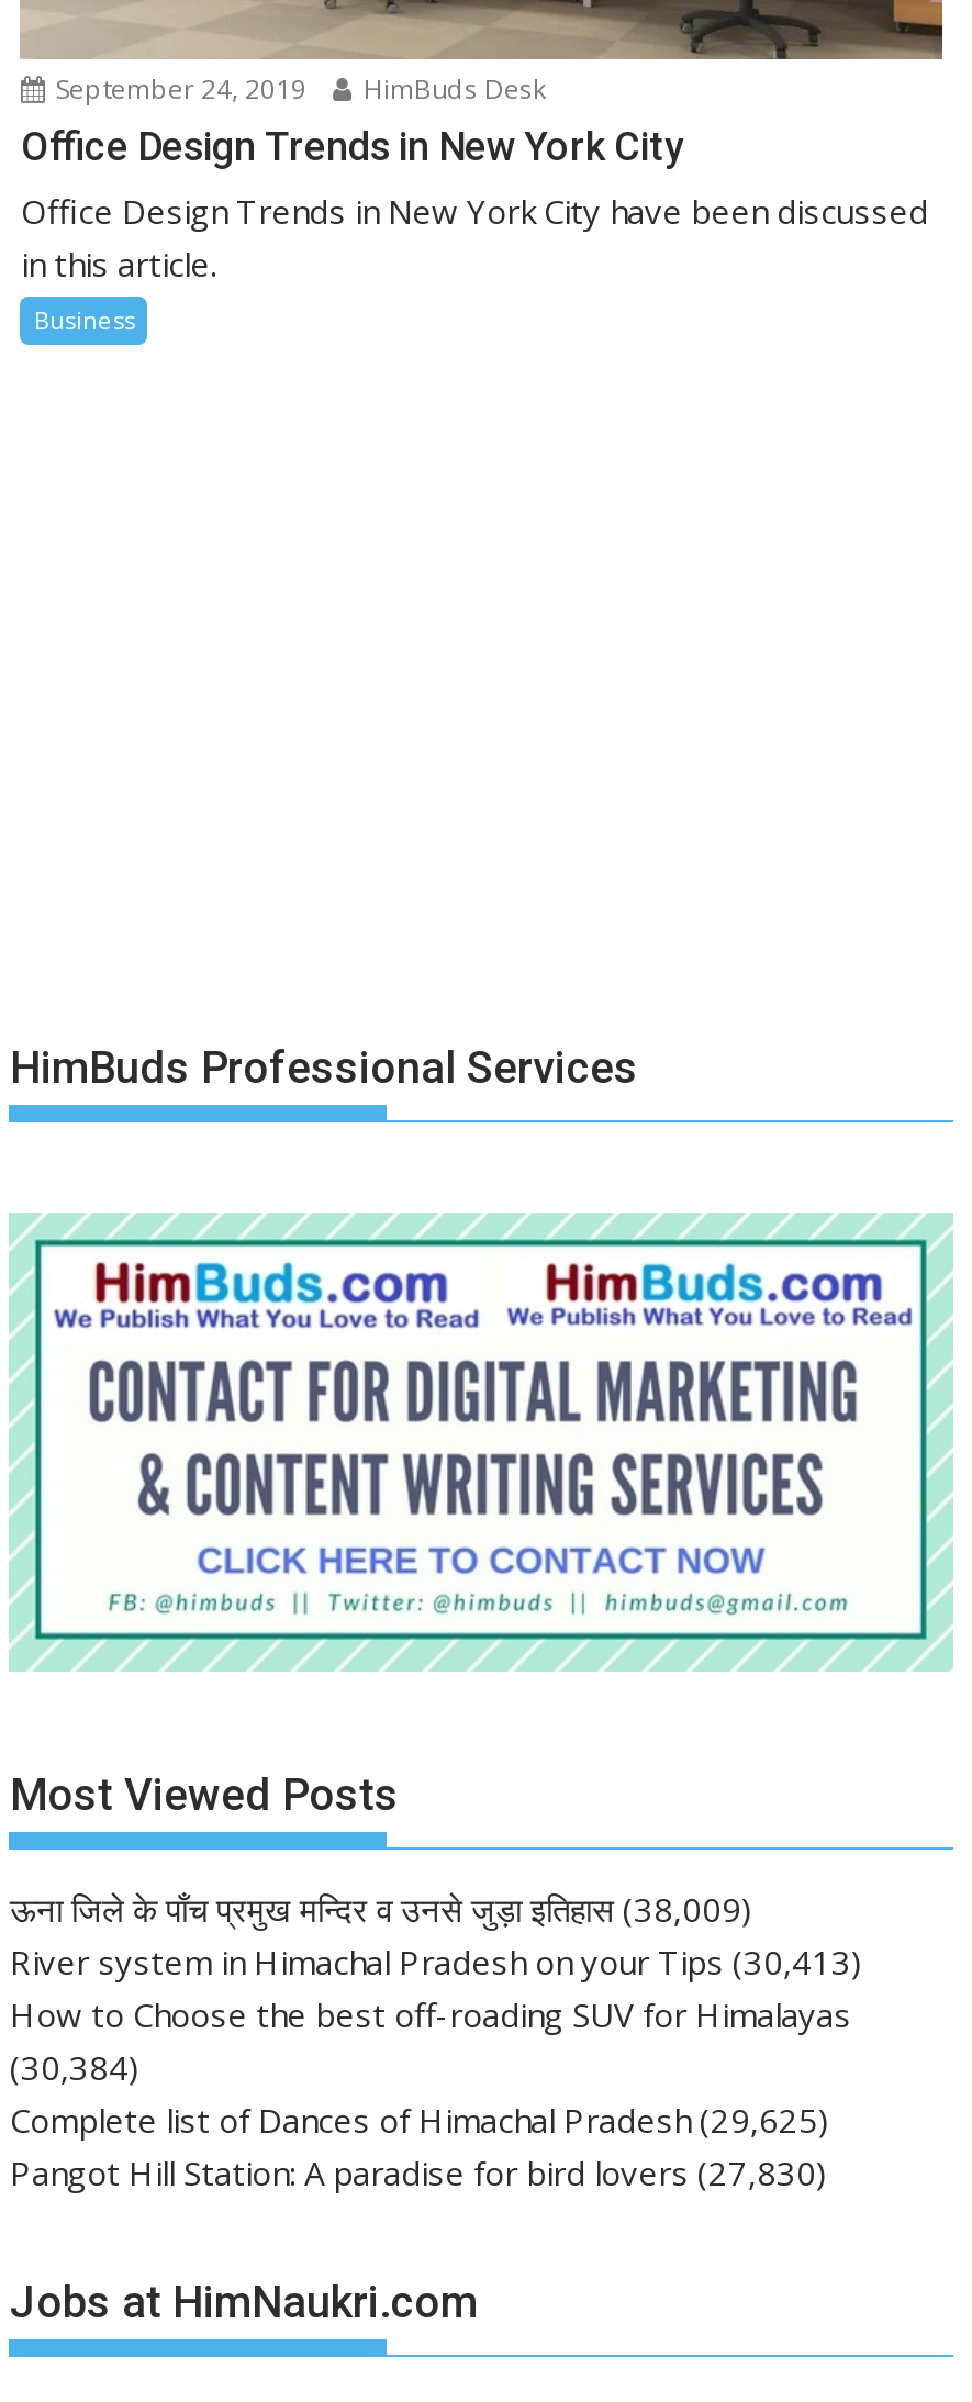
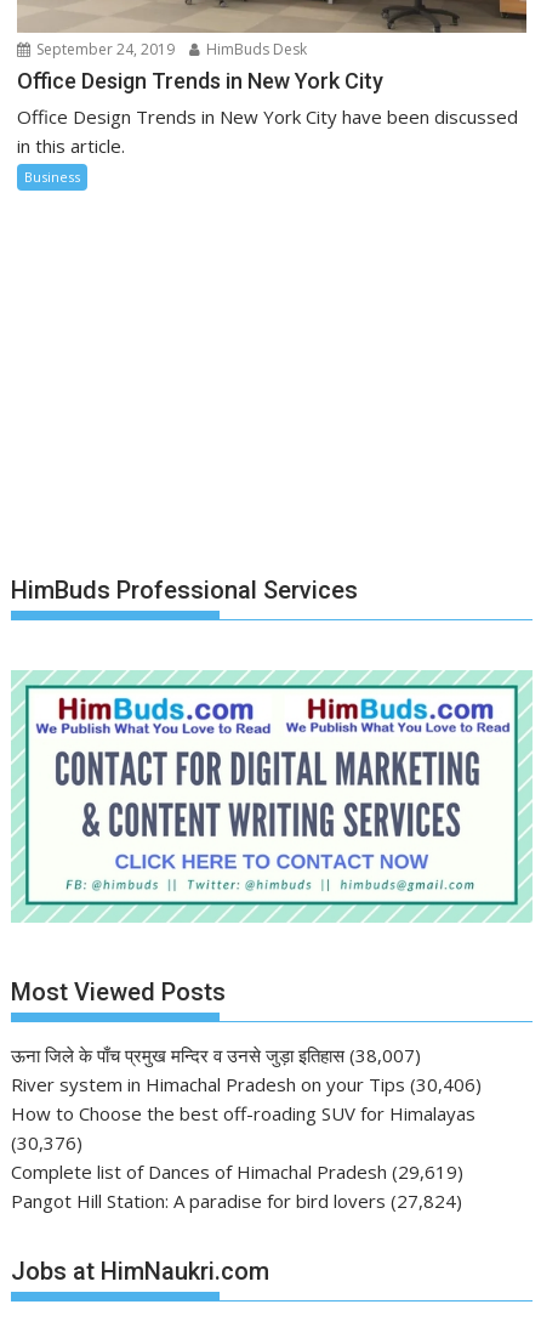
- ऊना जिले के पाँच प्रमुख मन्दिर व उनसे जुड़ा इतिहास (38,009)
+ ऊना जिले के पाँच प्रमुख मन्दिर व उनसे जुड़ा इतिहास (38,007)

- River system in Himachal Pradesh on your Tips (30,413)
+ River system in Himachal Pradesh on your Tips (30,406)

- (30,384)
+ (30,376)

- Complete list of Dances of Himachal Pradesh (29,625)
+ Complete list of Dances of Himachal Pradesh (29,619)

- Pangot Hill Station: A paradise for bird lovers (27,830)
+ Pangot Hill Station: A paradise for bird lovers (27,824)
